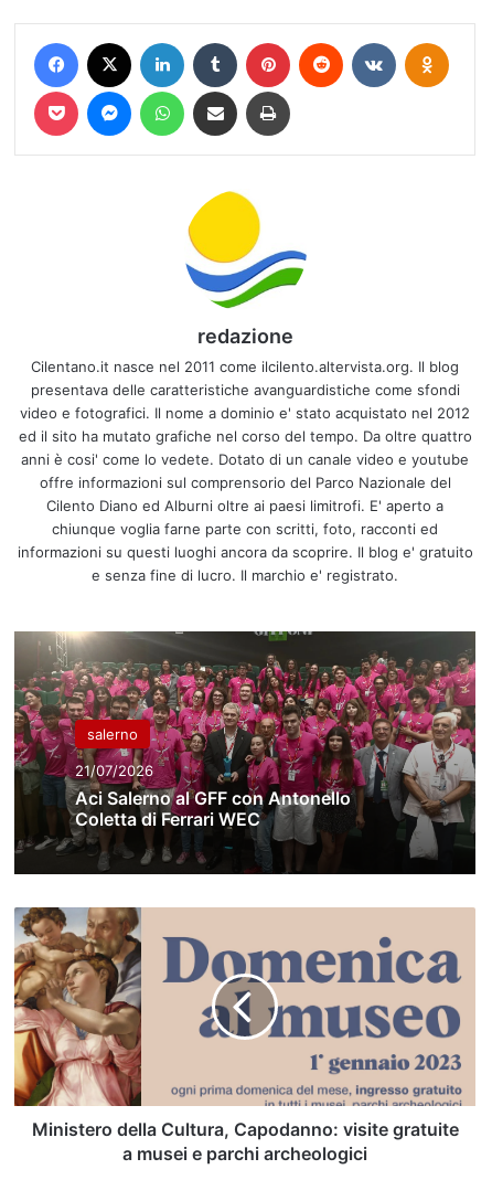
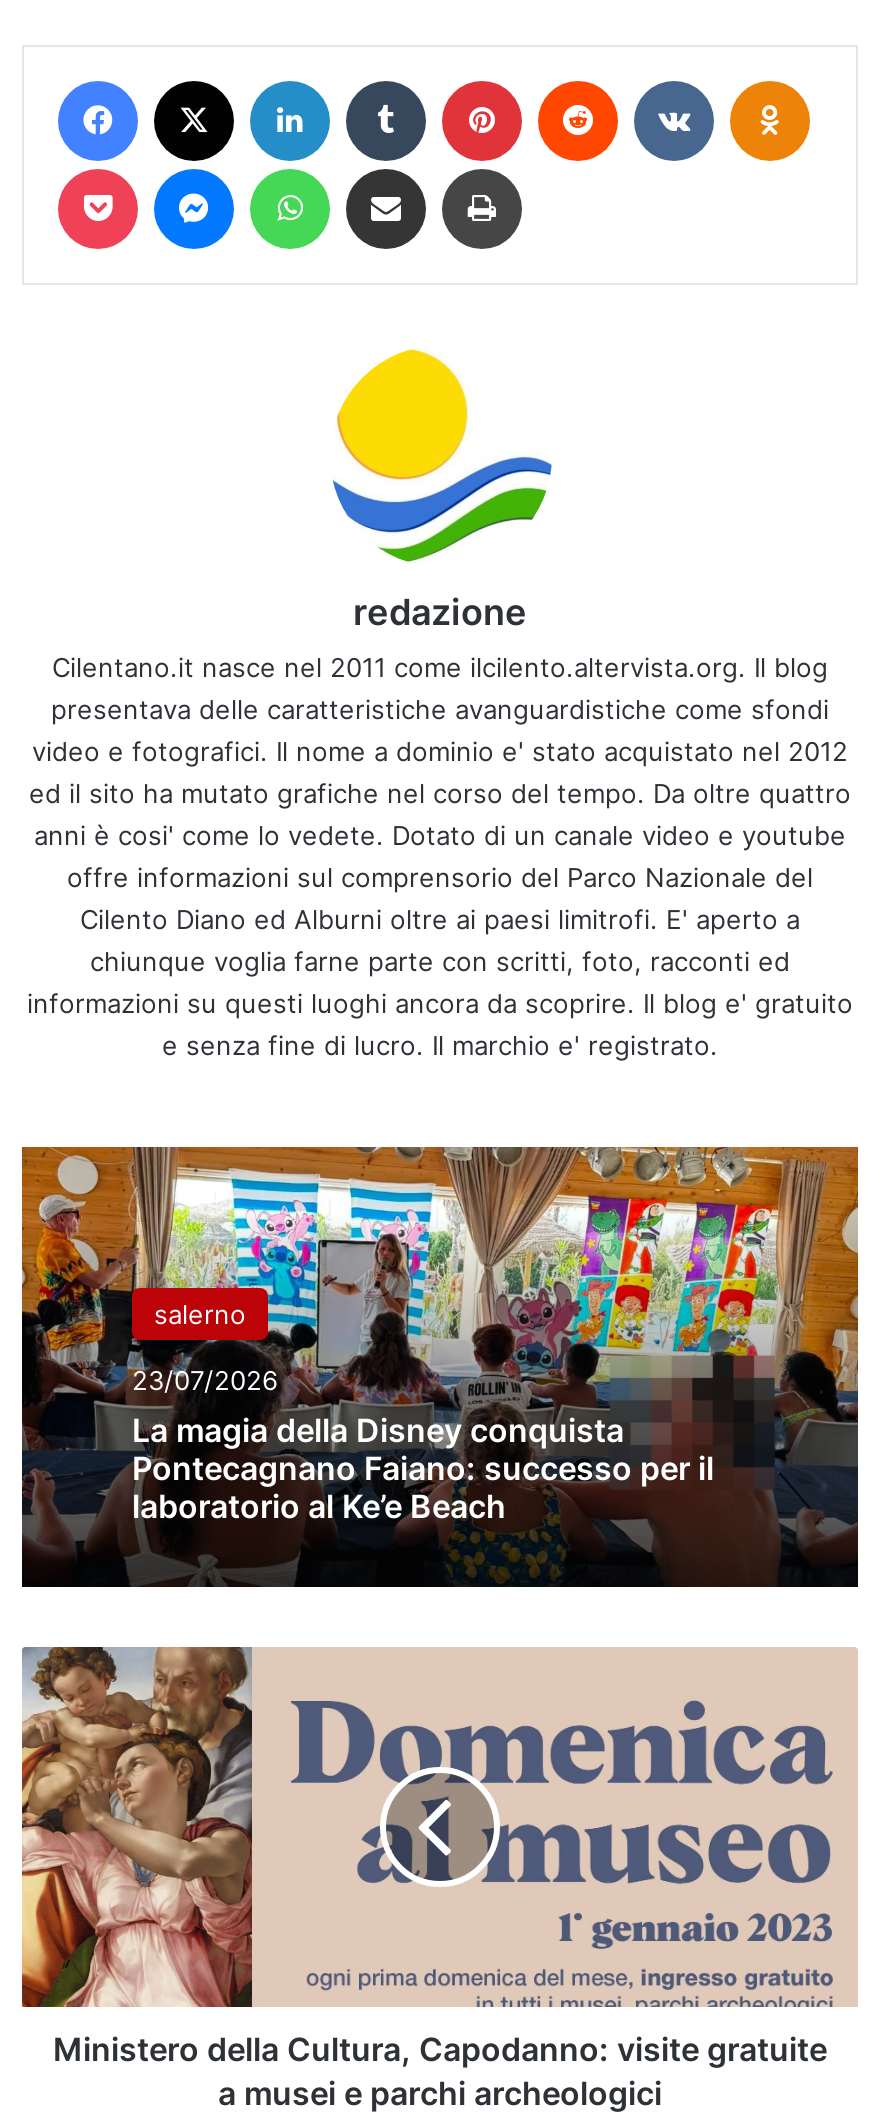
- [image]
- 21/07/2026
- Aci Salerno al GFF con Antonello
- Coletta di Ferrari WEC
+ [image]
+ 23/07/2026
+ La magia della Disney conquista
+ Pontecagnano Faiano: successo per il
+ laboratorio al Ke’e Beach
